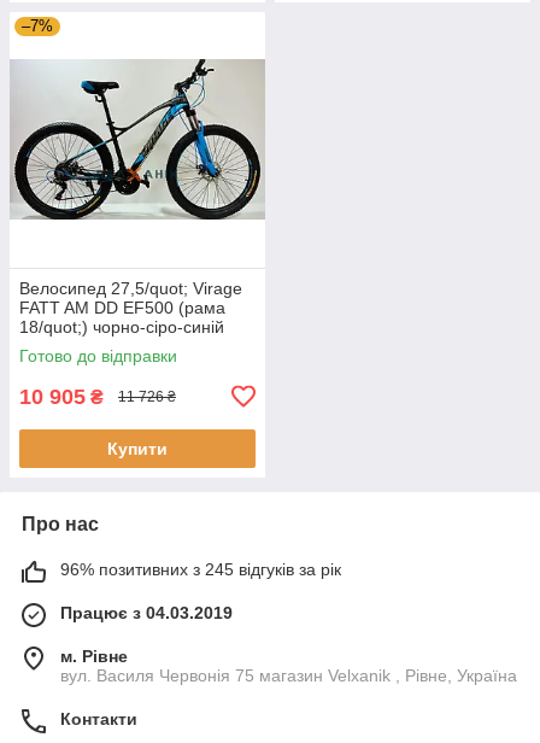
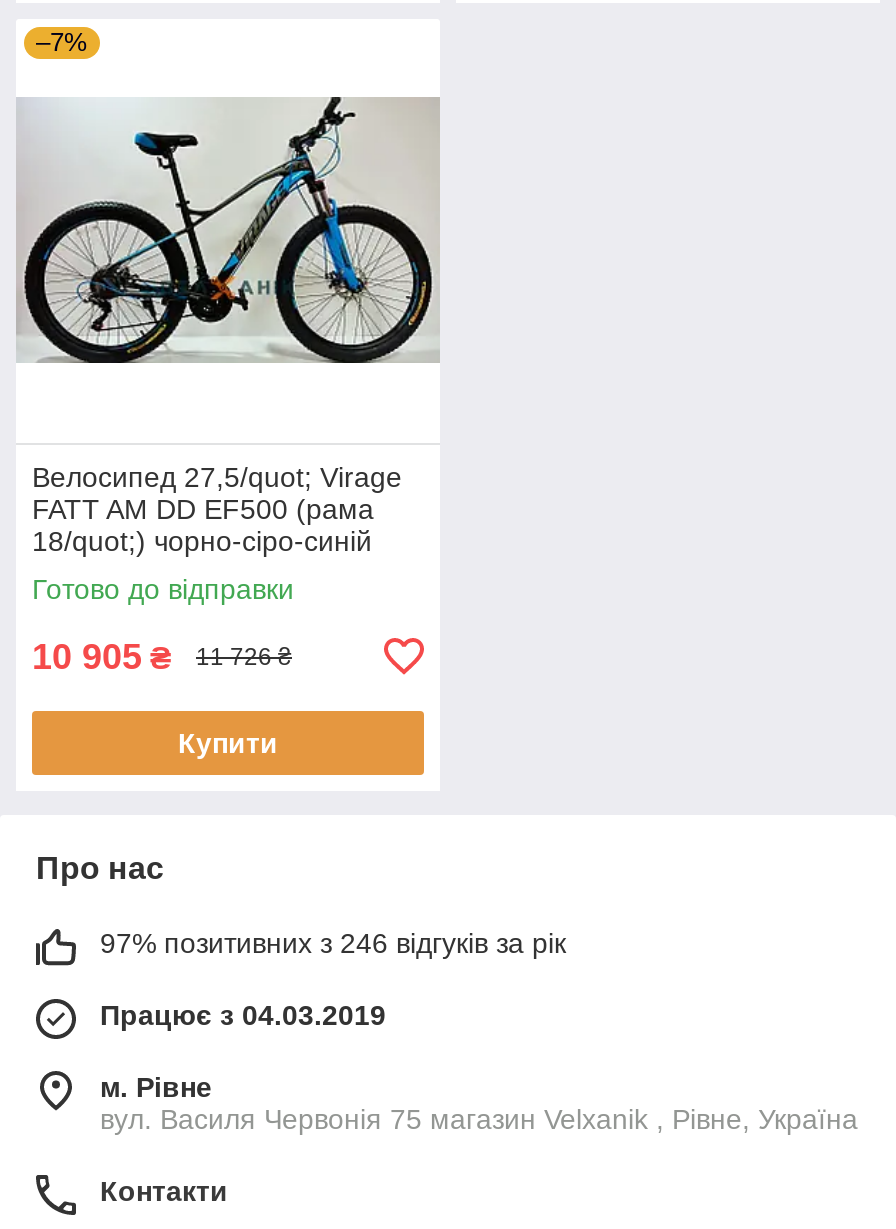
- 96% позитивних з 245 відгуків за рік
+ 97% позитивних з 246 відгуків за рік
